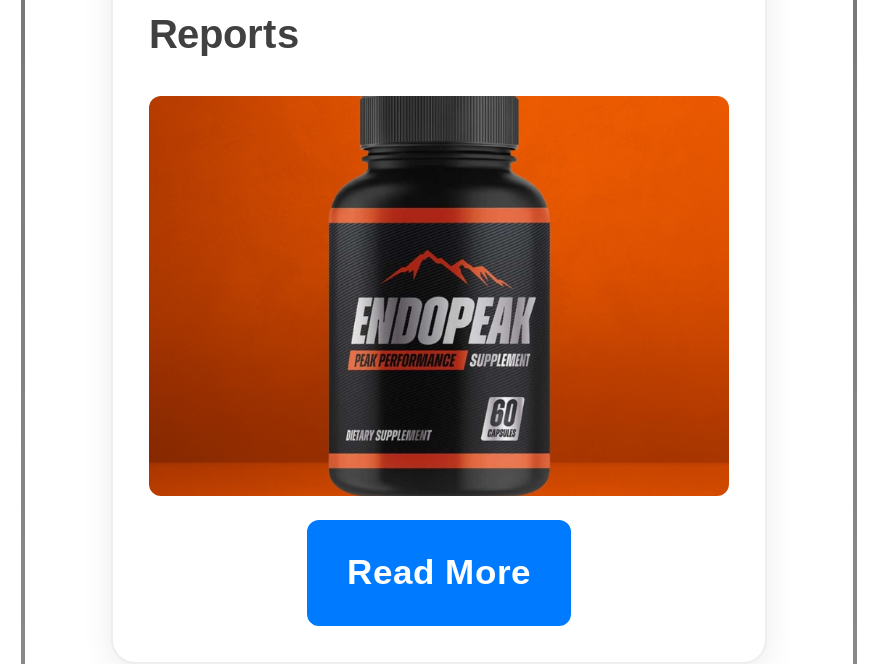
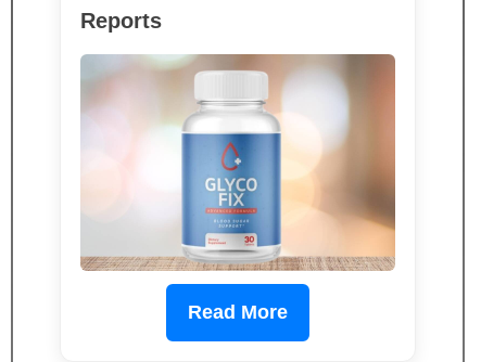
- [image]
+ [image]
